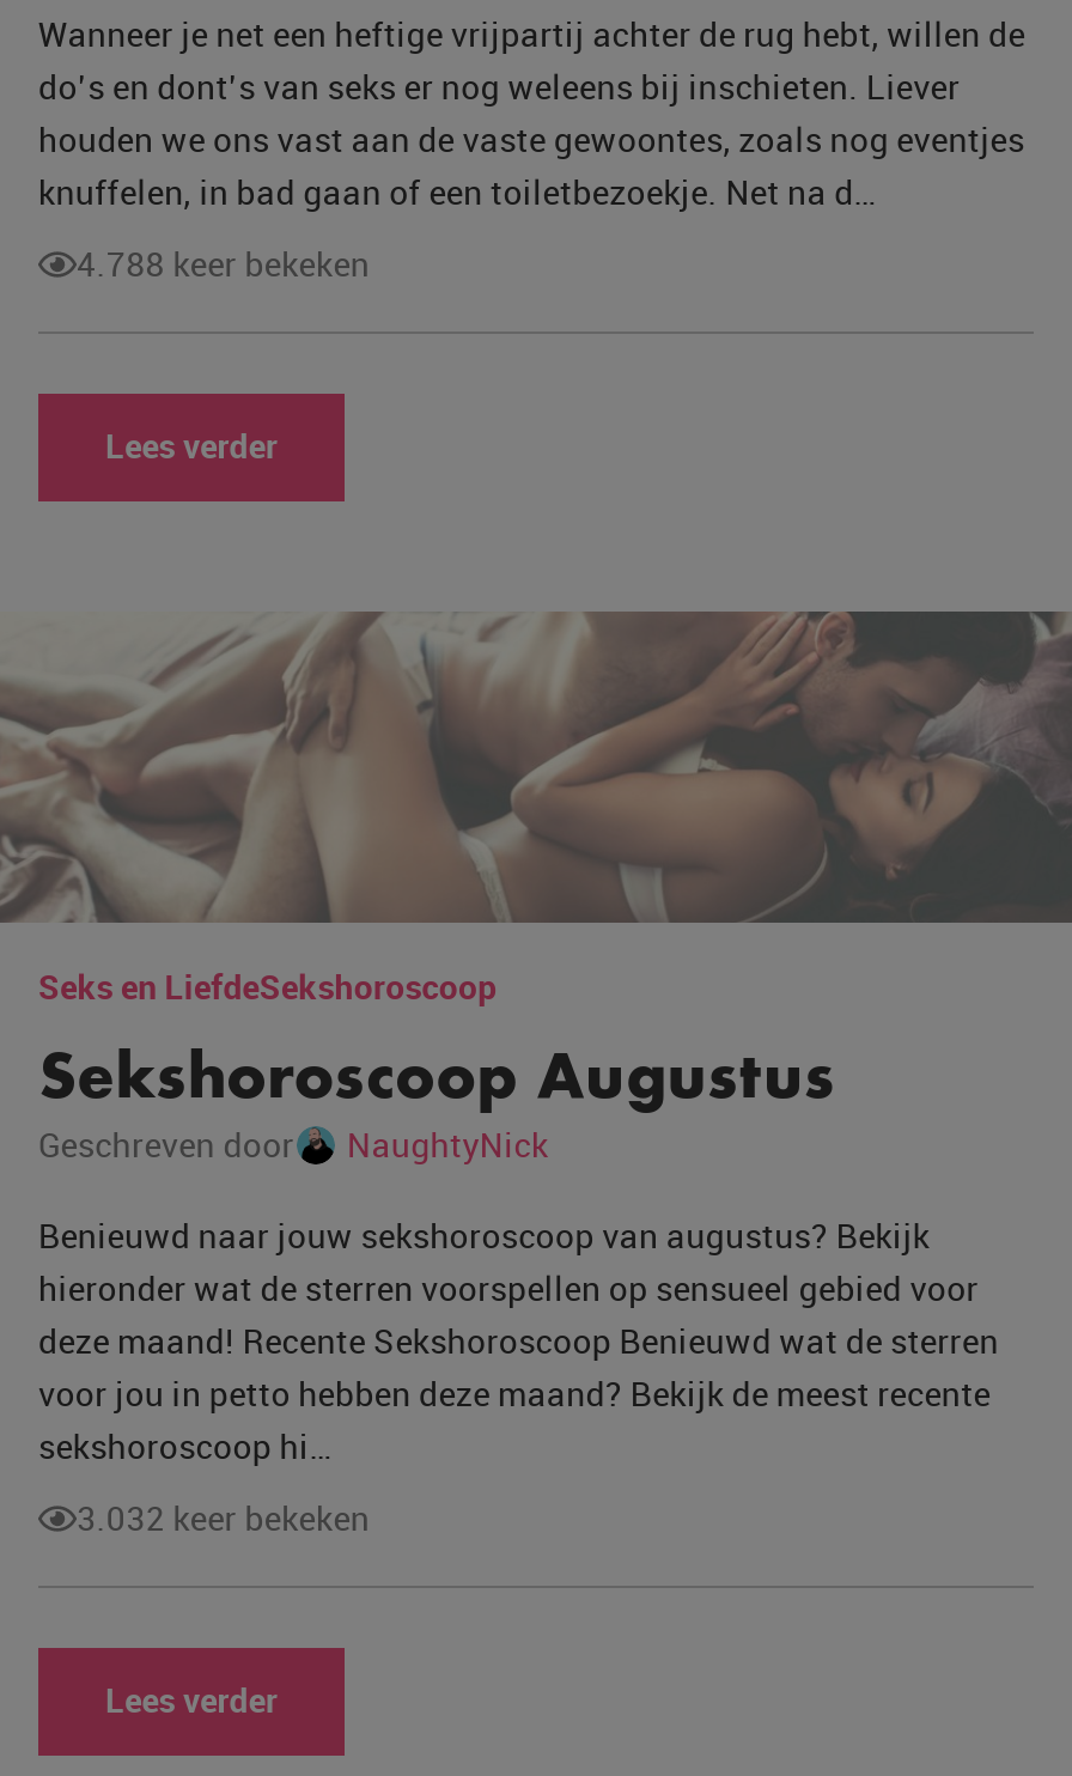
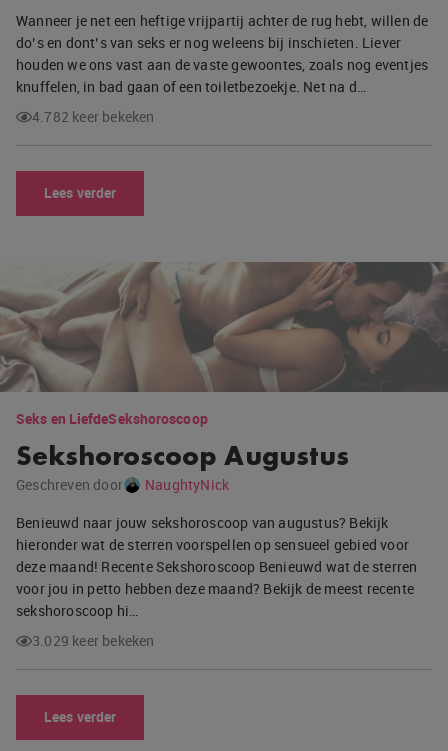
- 4.788 keer bekeken
+ 4.782 keer bekeken

- 3.032 keer bekeken
+ 3.029 keer bekeken
